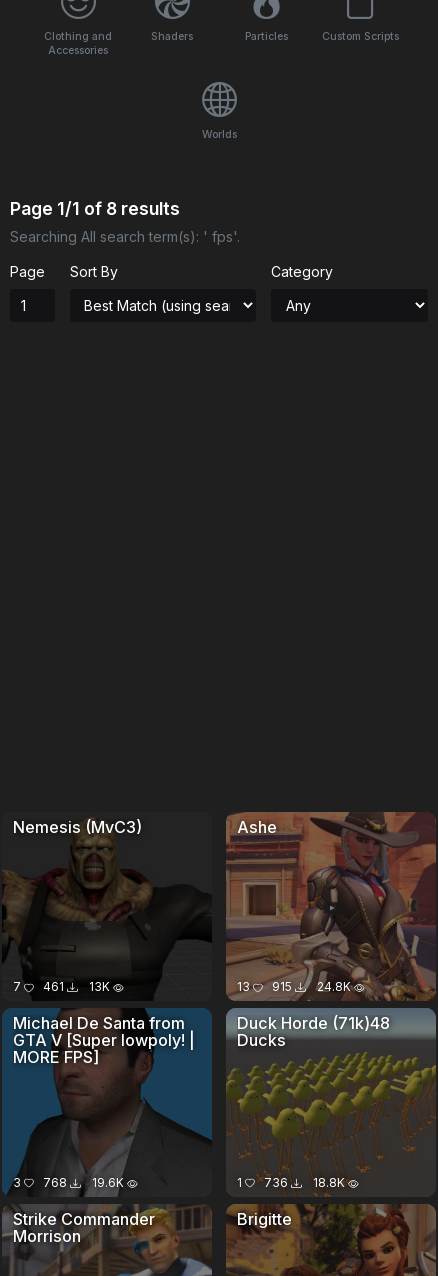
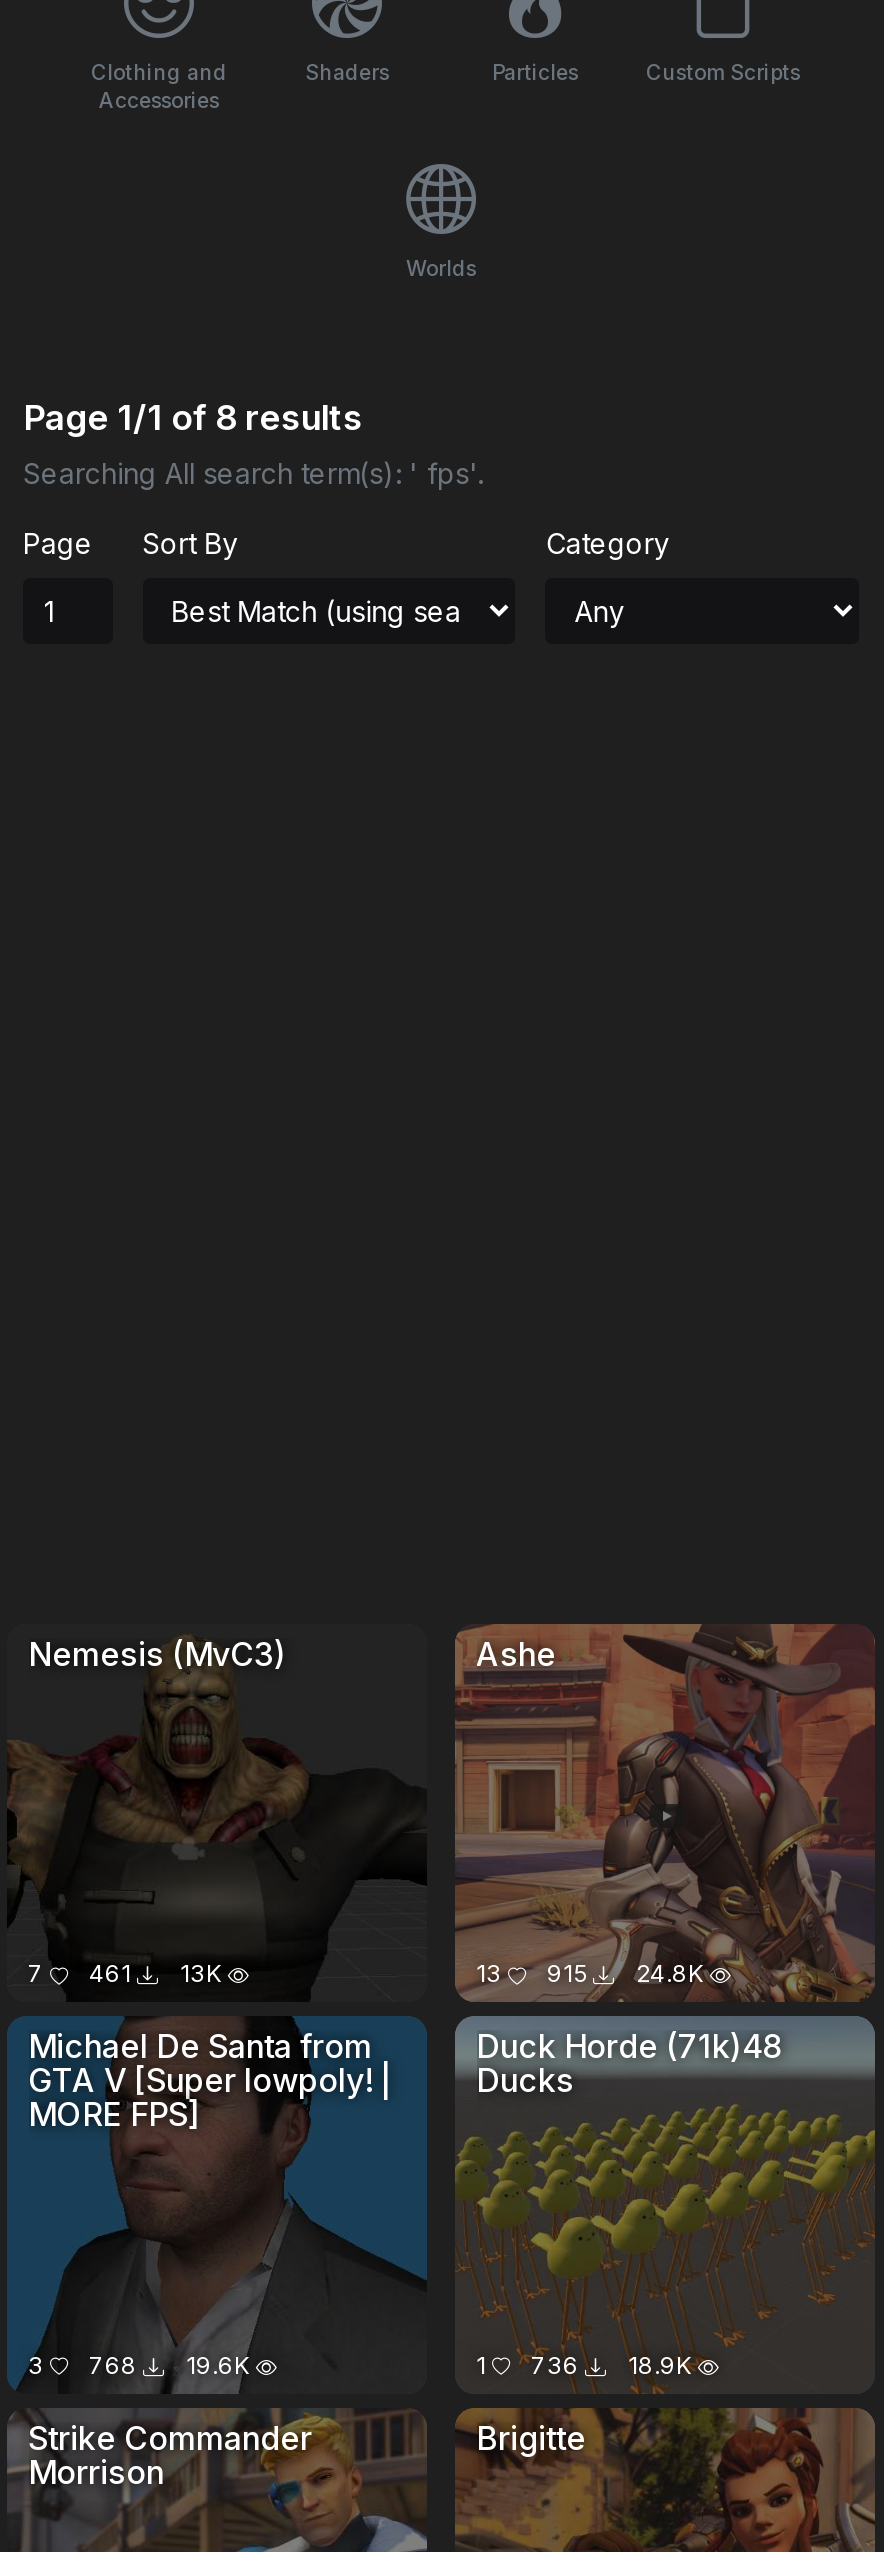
- 1 736 18.8K
+ 1 736 18.9K
